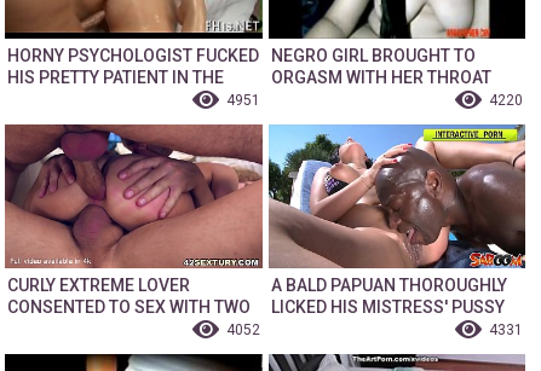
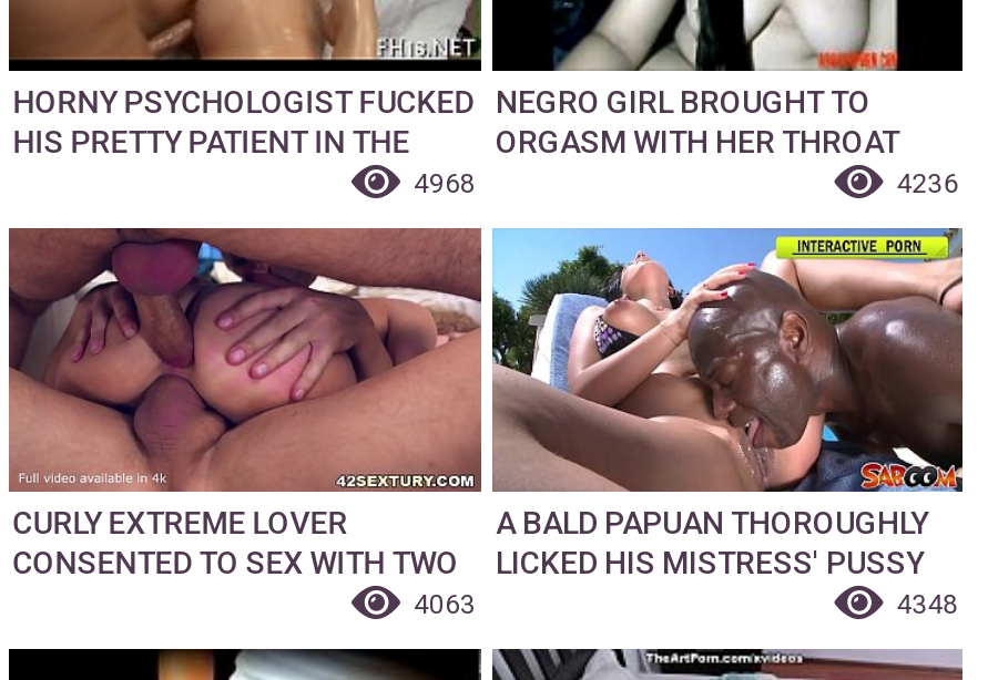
- 4951
+ 4968

- 4220
+ 4236

- 4052
+ 4063

- 4331
+ 4348
